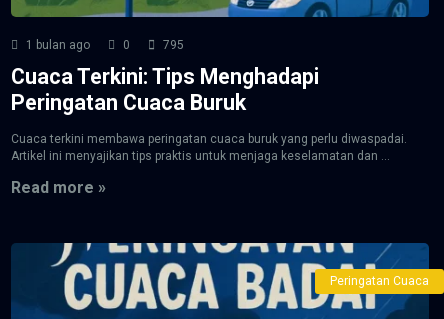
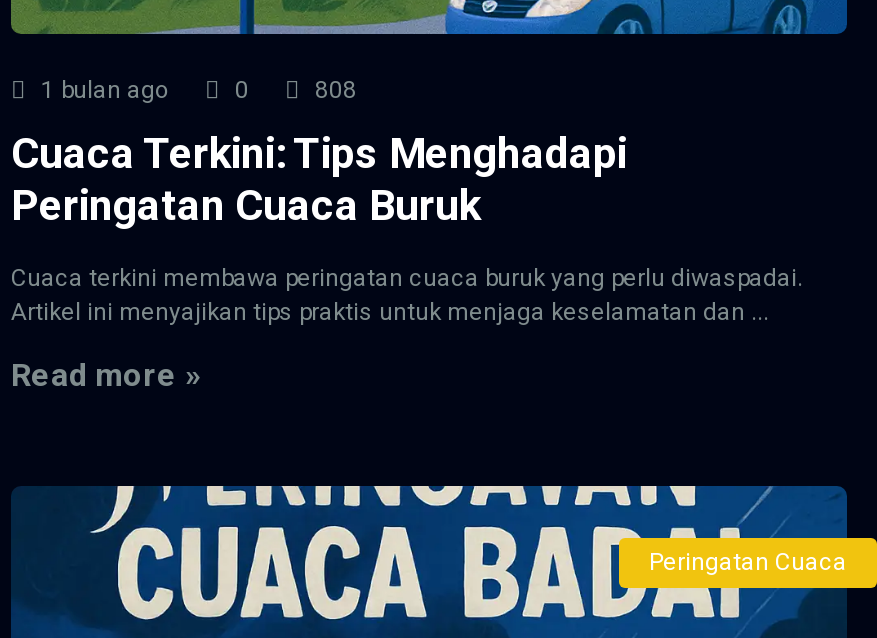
- 795
+ 808
